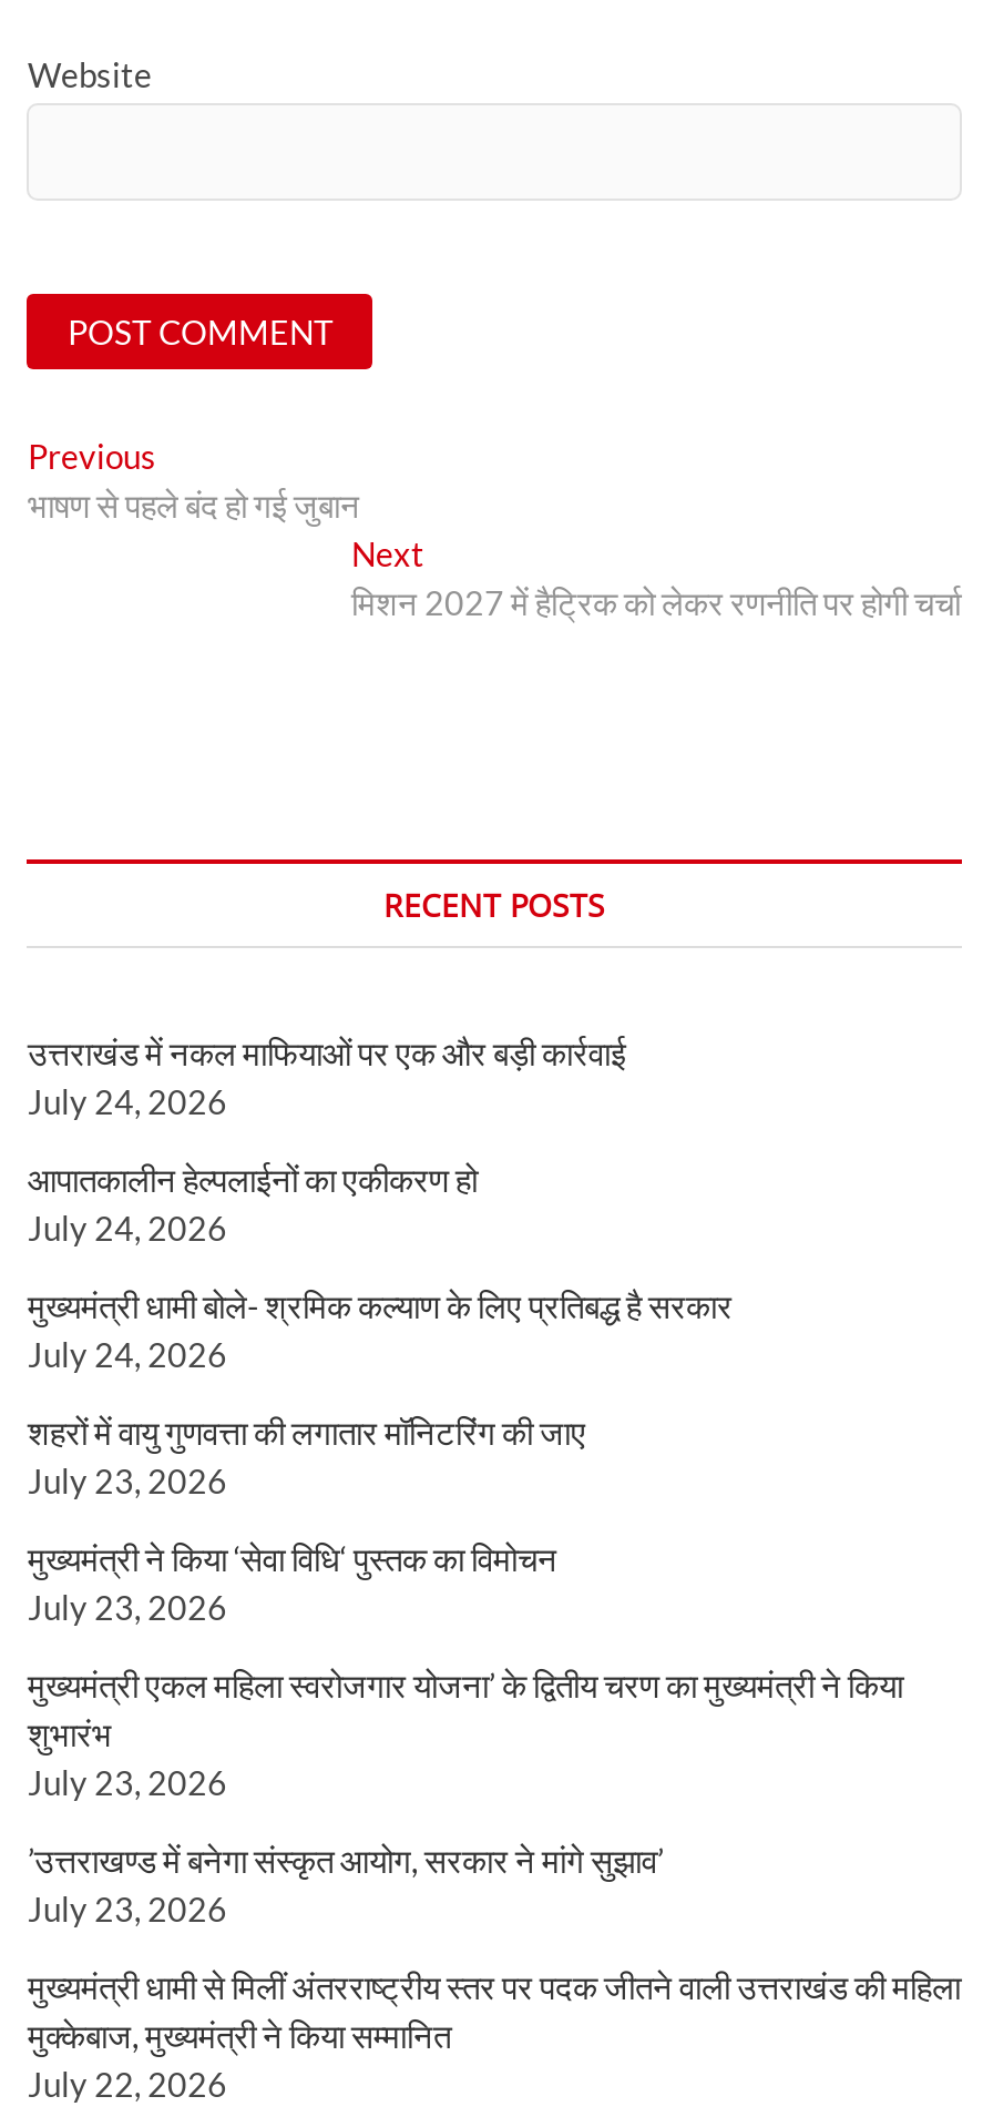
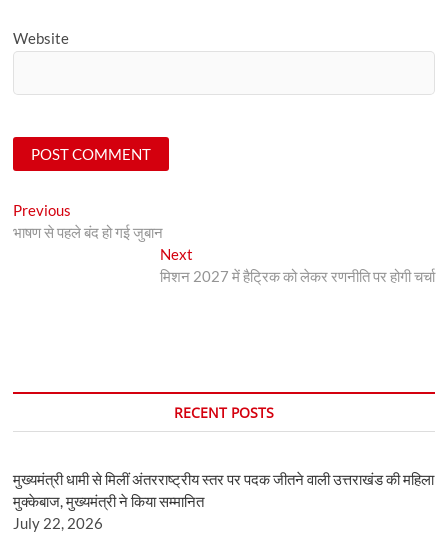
- उत्तराखंड में नकल माफियाओं पर एक और बड़ी कार्रवाई
- July 24, 2026
- आपातकालीन हेल्पलाईनों का एकीकरण हो
- July 24, 2026
- मुख्यमंत्री धामी बोले- श्रमिक कल्याण के लिए प्रतिबद्ध है सरकार
- July 24, 2026
- शहरों में वायु गुणवत्ता की लगातार मॉनिटरिंग की जाए
- July 23, 2026
- मुख्यमंत्री ने किया ‘सेवा विधि‘ पुस्तक का विमोचन
- July 23, 2026
- मुख्यमंत्री एकल महिला स्वरोजगार योजना’ के द्वितीय चरण का मुख्यमंत्री ने किया
- शुभारंभ
- July 23, 2026
- ’उत्तराखण्ड में बनेगा संस्कृत आयोग, सरकार ने मांगे सुझाव’
- July 23, 2026
